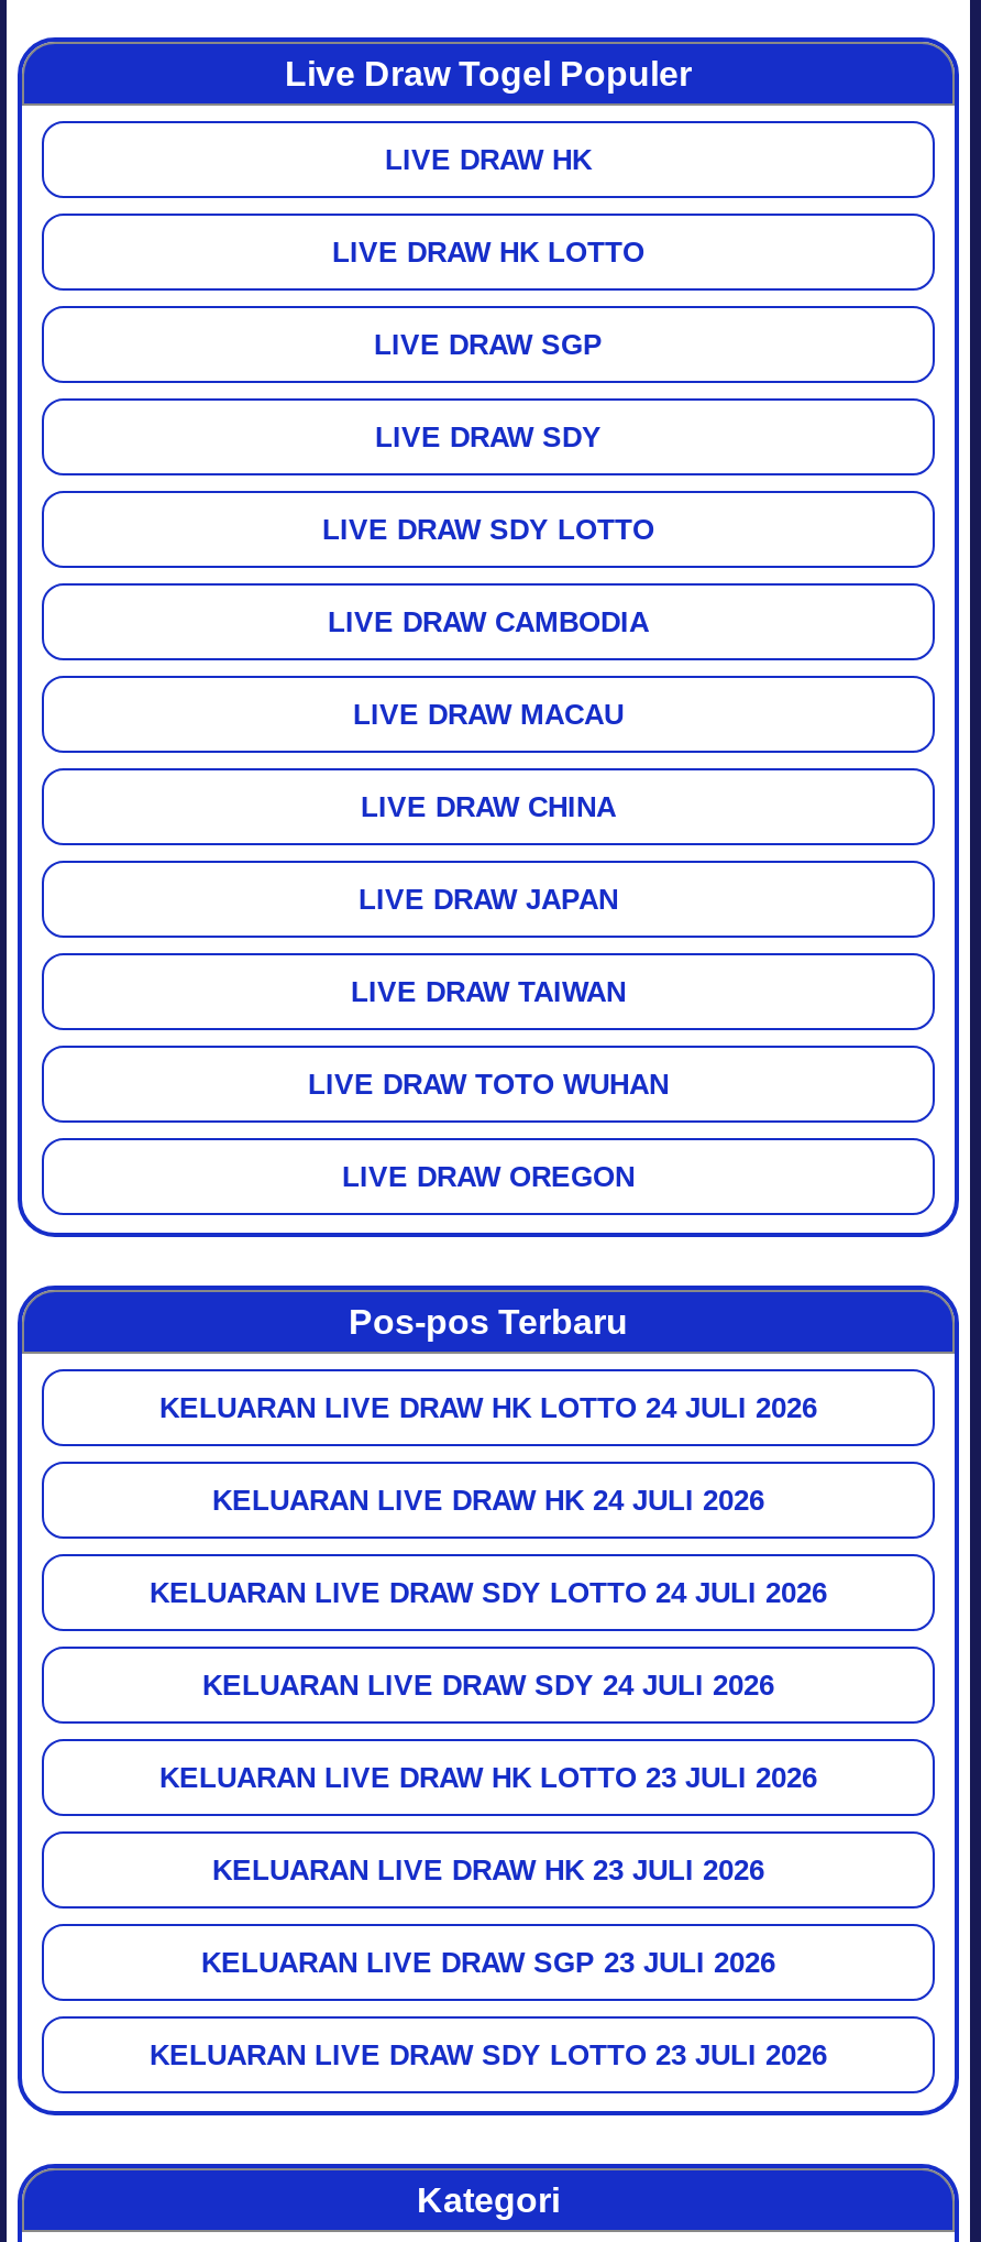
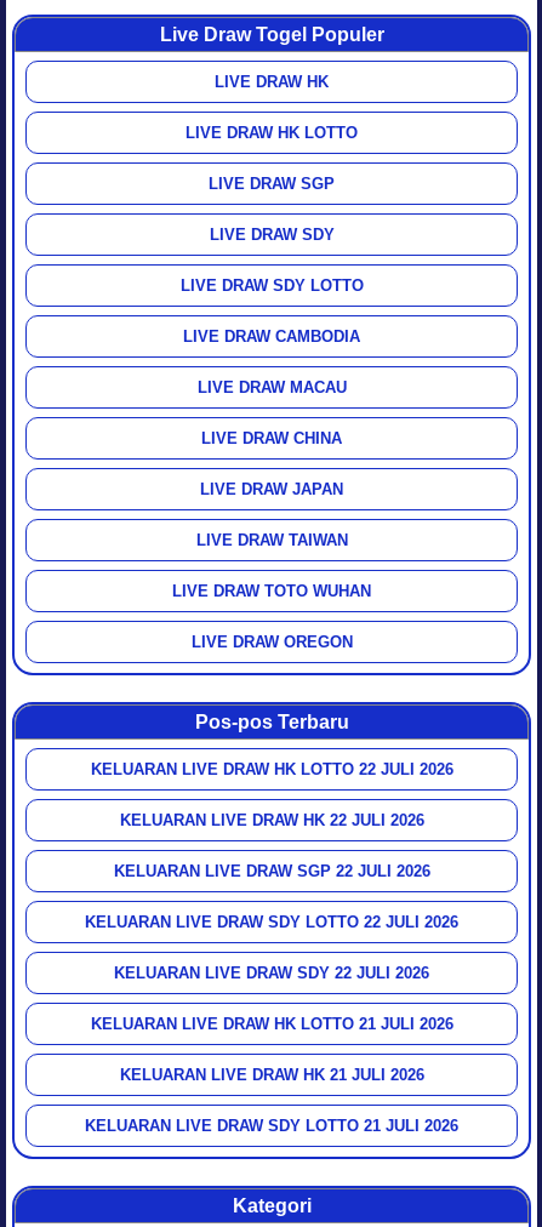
- KELUARAN LIVE DRAW HK LOTTO 24 JULI 2026
+ KELUARAN LIVE DRAW HK LOTTO 22 JULI 2026

- KELUARAN LIVE DRAW HK 24 JULI 2026
+ KELUARAN LIVE DRAW HK 22 JULI 2026

- KELUARAN LIVE DRAW SDY LOTTO 24 JULI 2026
+ KELUARAN LIVE DRAW SGP 22 JULI 2026

- KELUARAN LIVE DRAW SDY 24 JULI 2026
+ KELUARAN LIVE DRAW SDY LOTTO 22 JULI 2026

- KELUARAN LIVE DRAW HK LOTTO 23 JULI 2026
+ KELUARAN LIVE DRAW SDY 22 JULI 2026

- KELUARAN LIVE DRAW HK 23 JULI 2026
+ KELUARAN LIVE DRAW HK LOTTO 21 JULI 2026

- KELUARAN LIVE DRAW SGP 23 JULI 2026
+ KELUARAN LIVE DRAW HK 21 JULI 2026

- KELUARAN LIVE DRAW SDY LOTTO 23 JULI 2026
+ KELUARAN LIVE DRAW SDY LOTTO 21 JULI 2026
